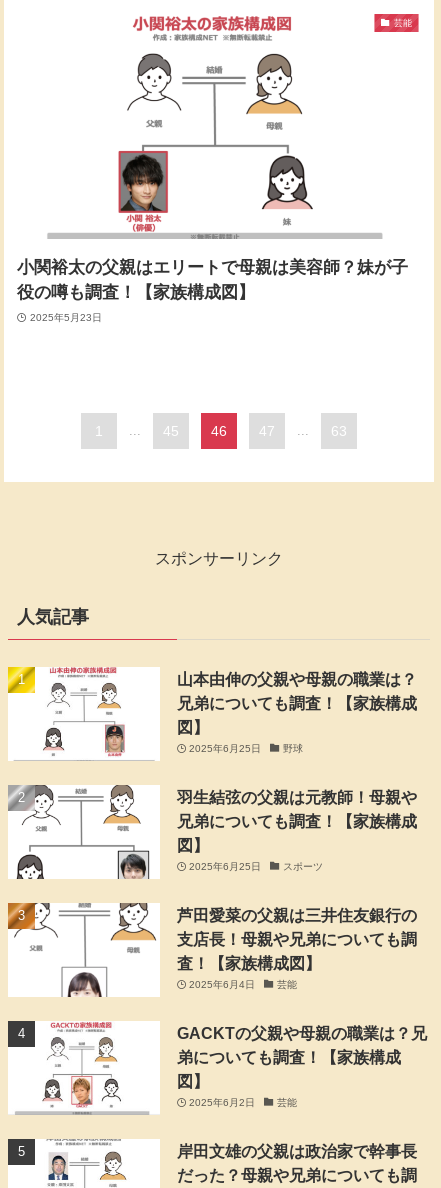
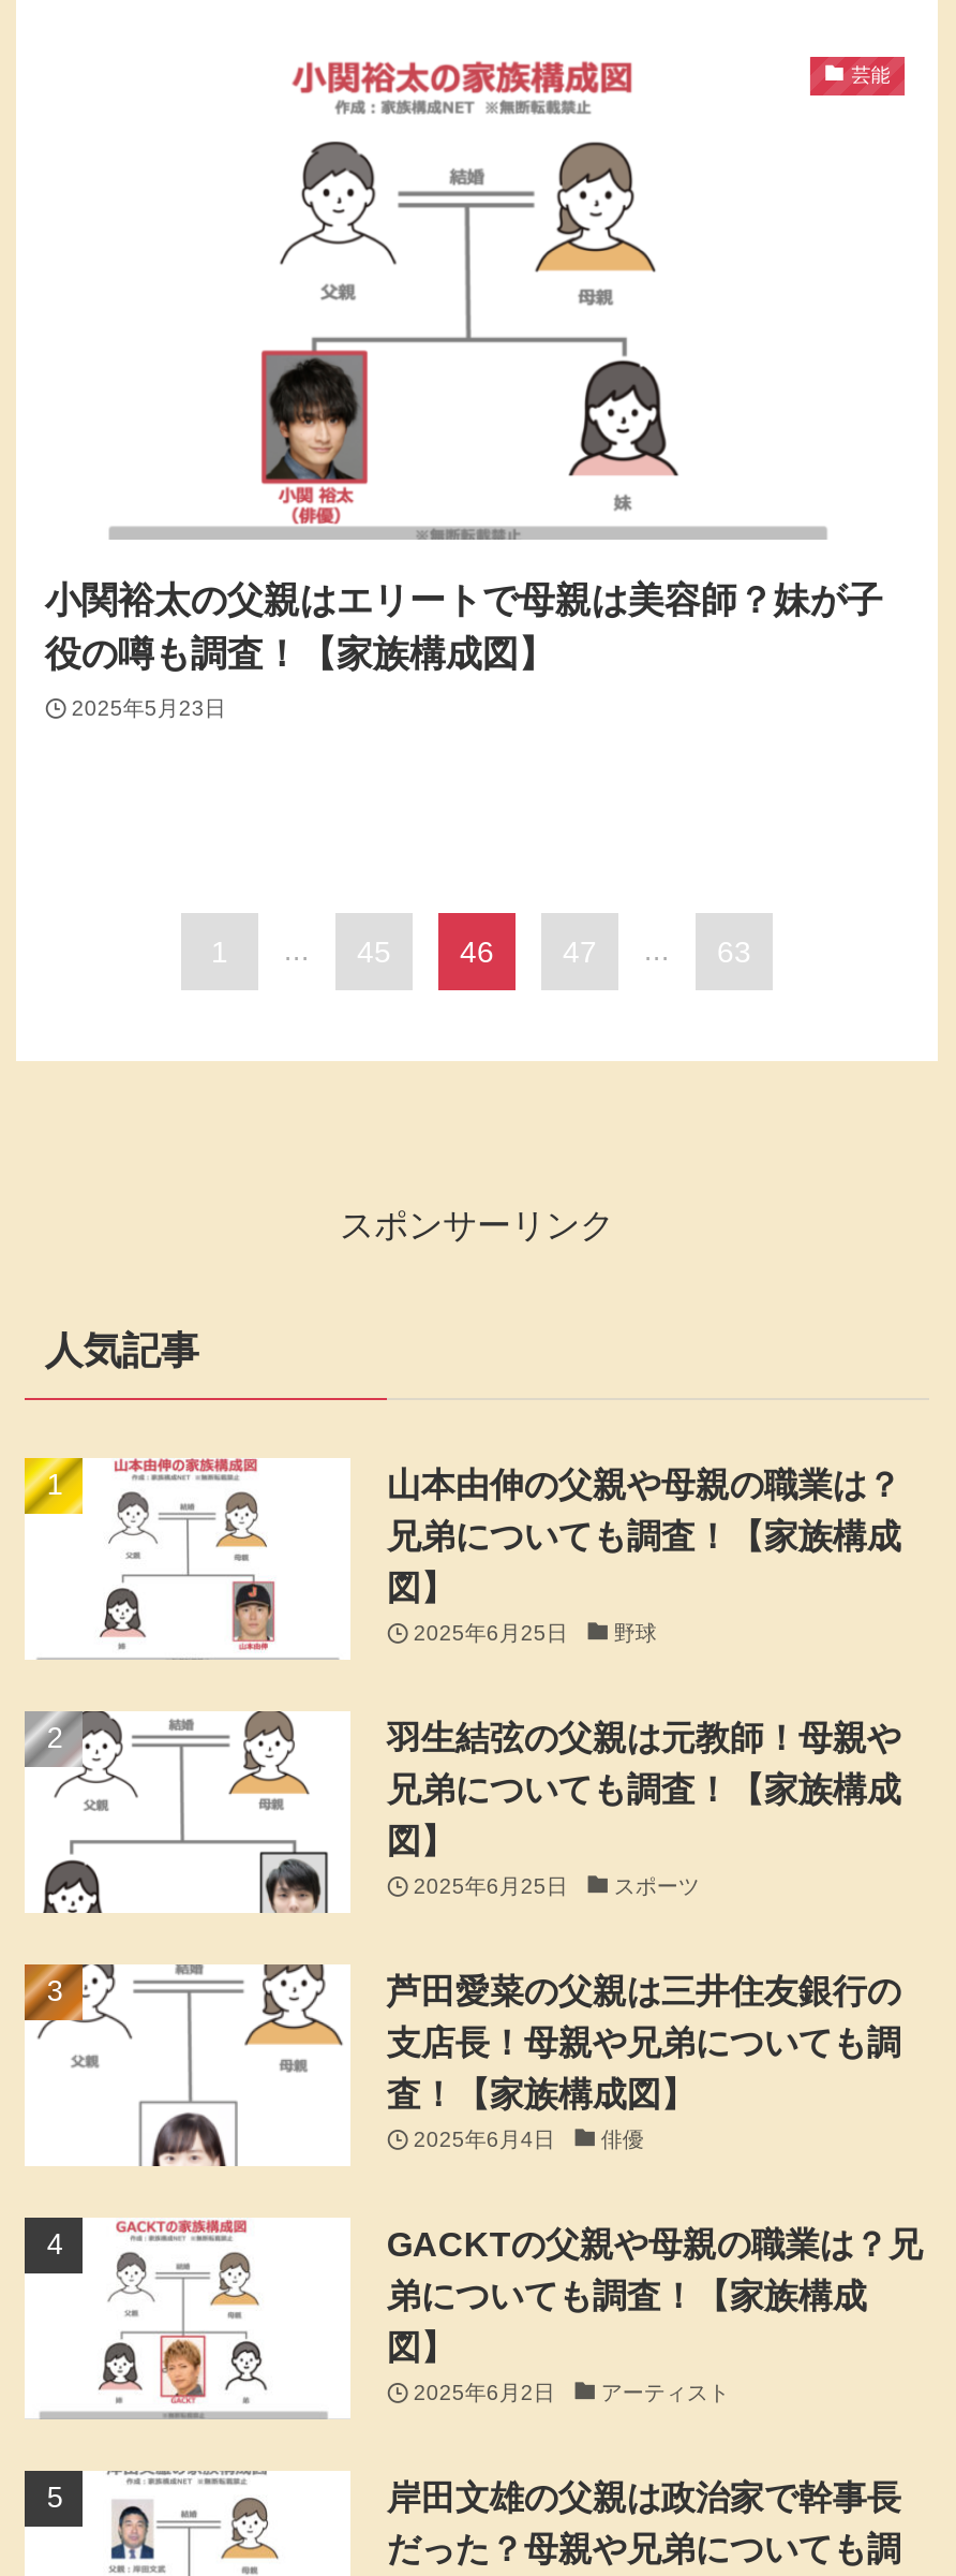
- 芸能
+ 俳優

- 芸能
+ アーティスト
